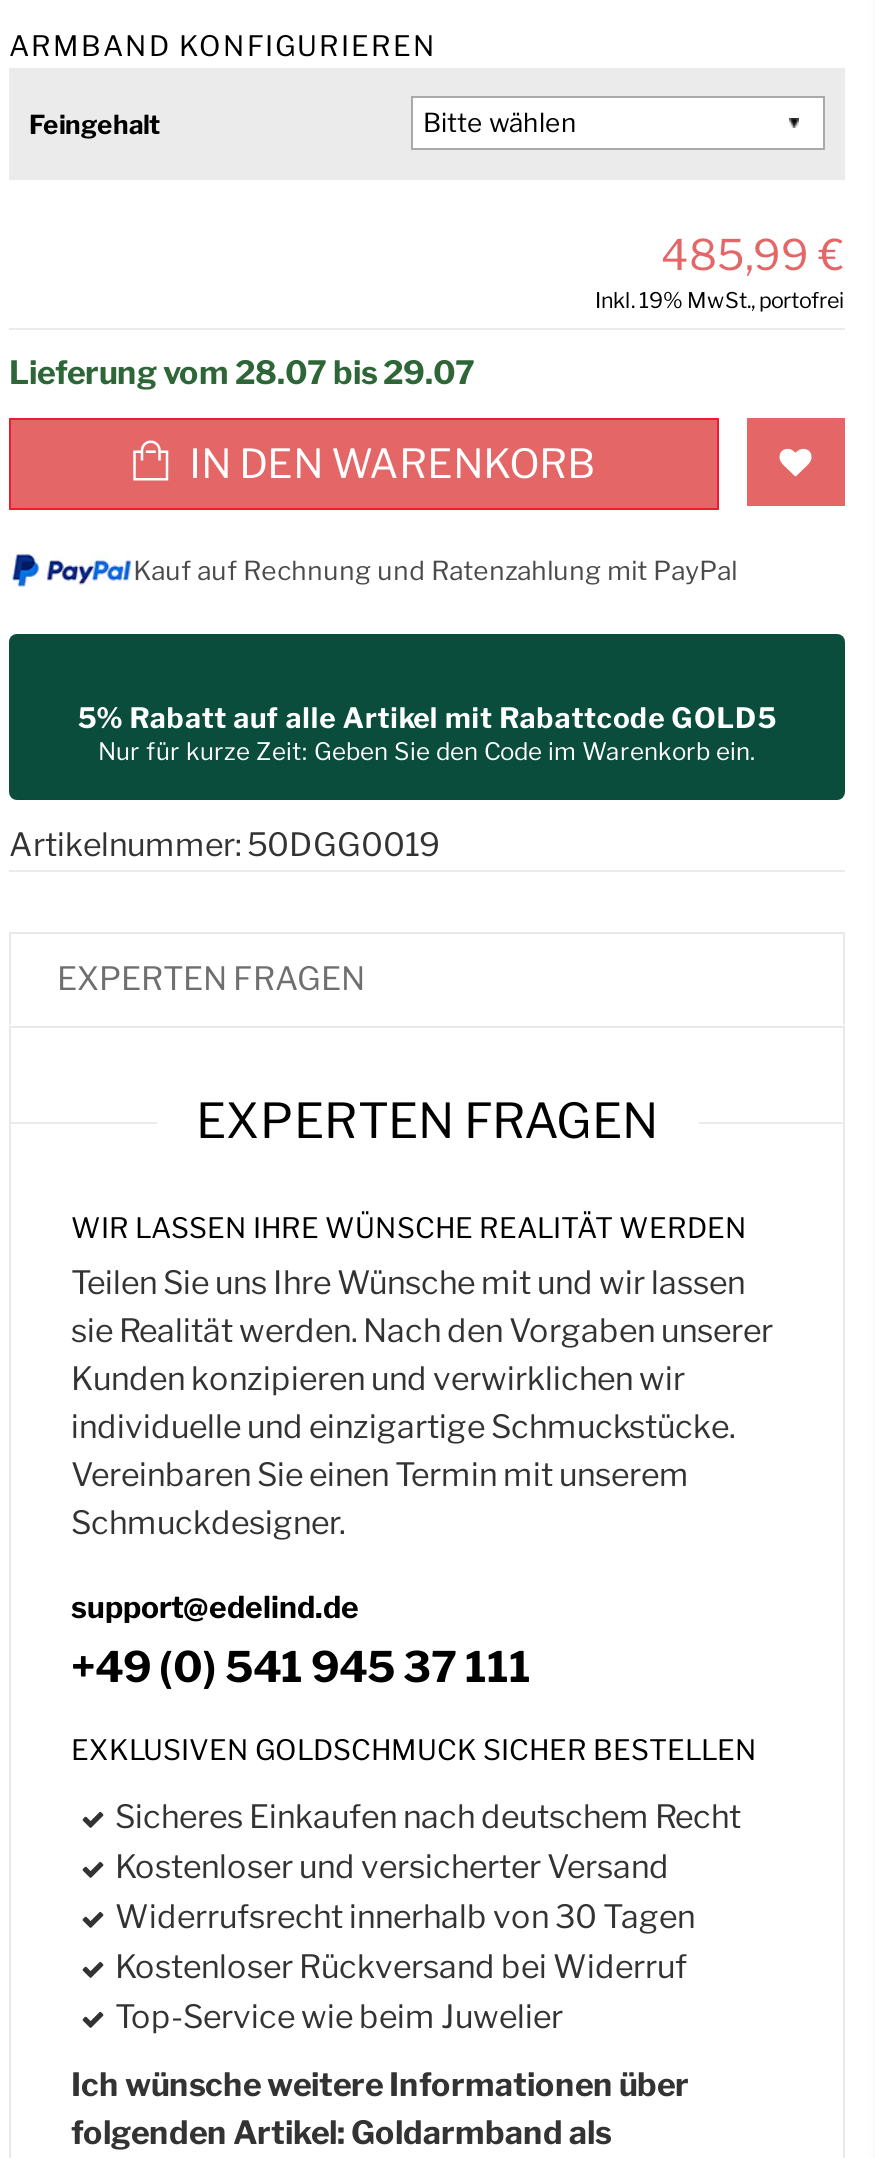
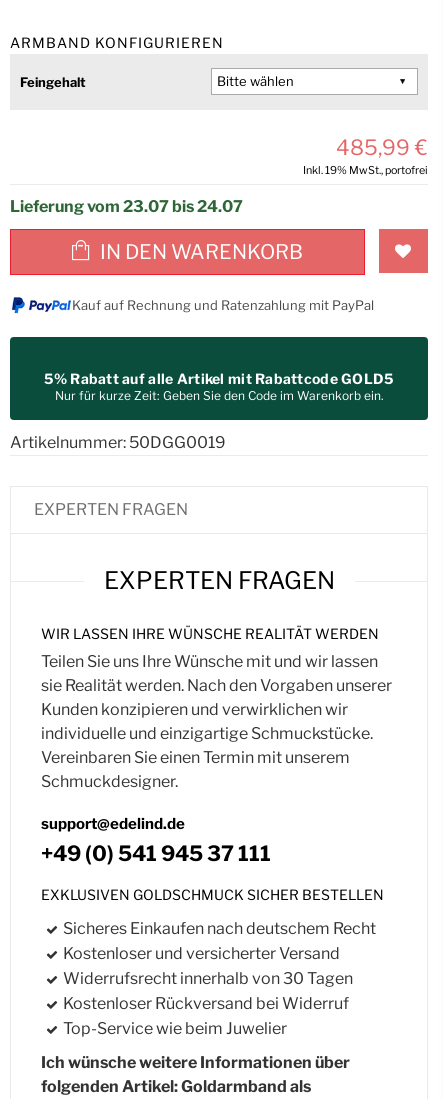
- Lieferung vom 28.07 bis 29.07
+ Lieferung vom 23.07 bis 24.07
